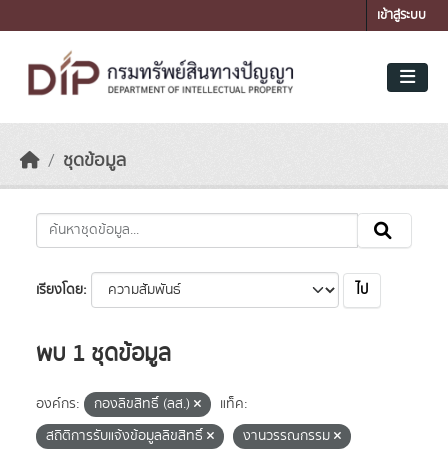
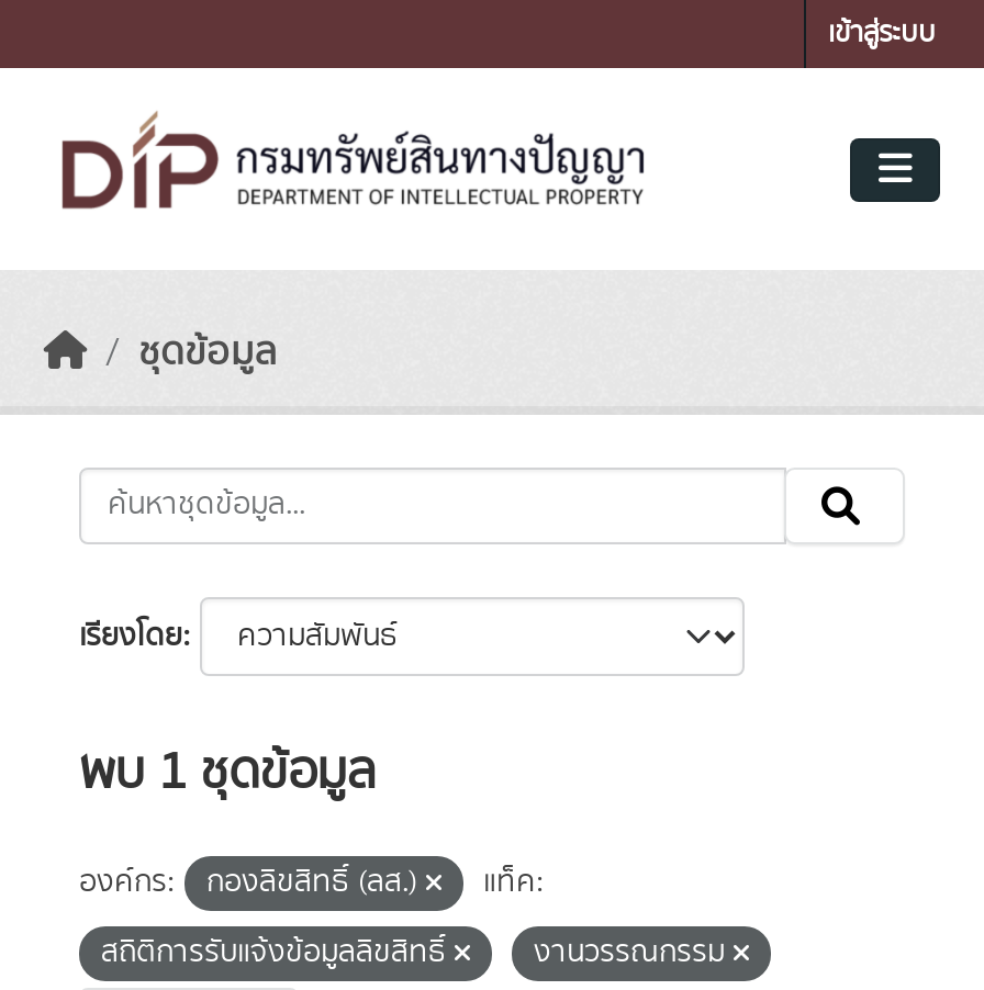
- ไป
